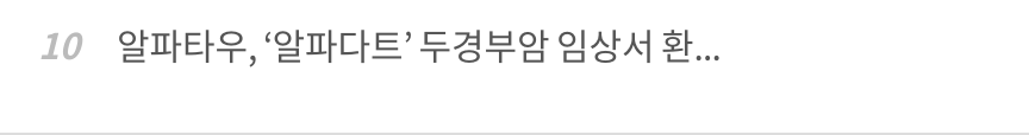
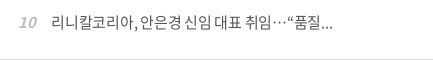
- 알파타우, ‘알파다트’ 두경부암 임상서 환...
+ 리니칼코리아, 안은경 신임 대표 취임…“품질...
